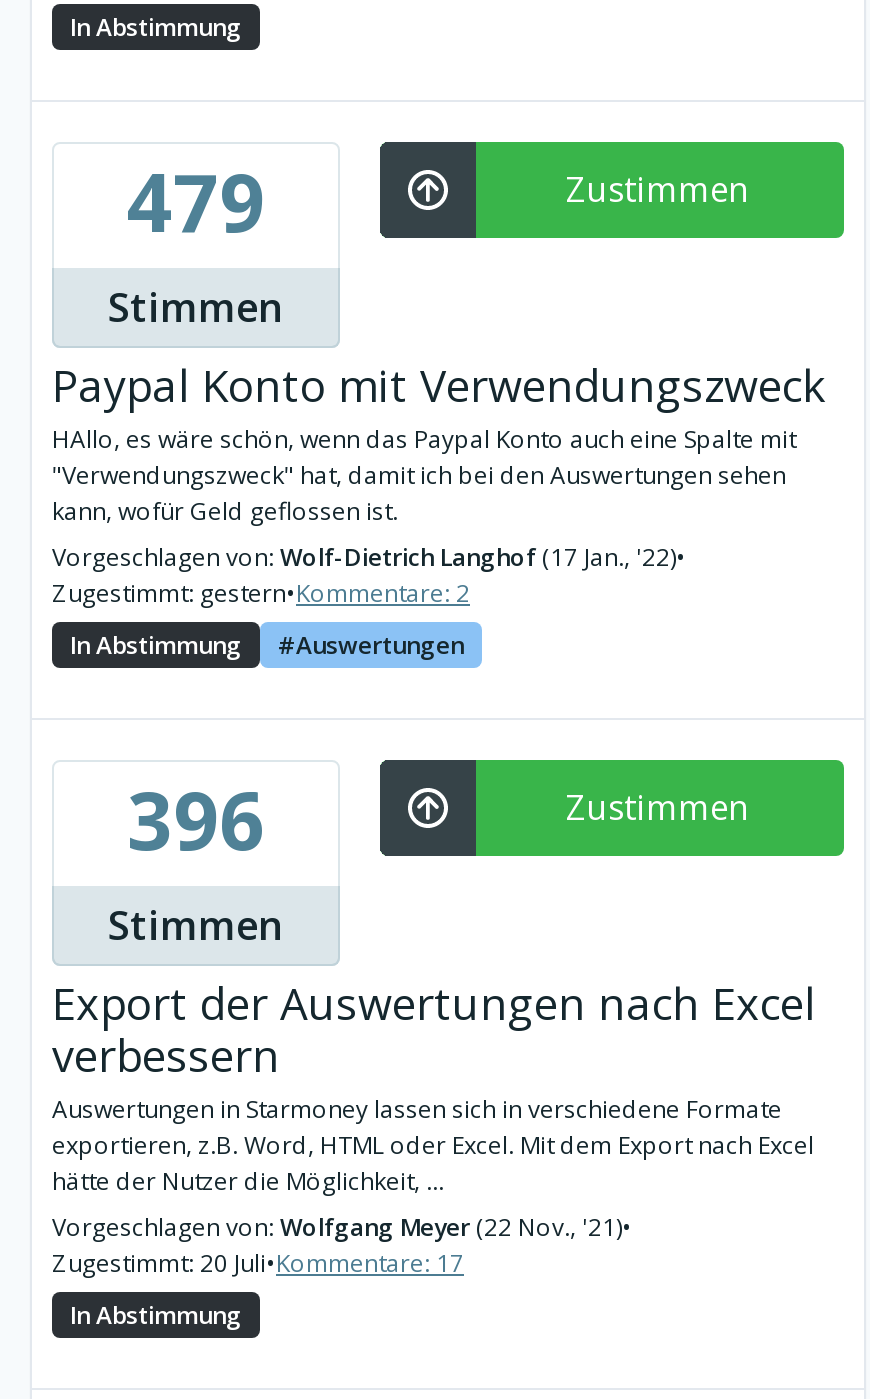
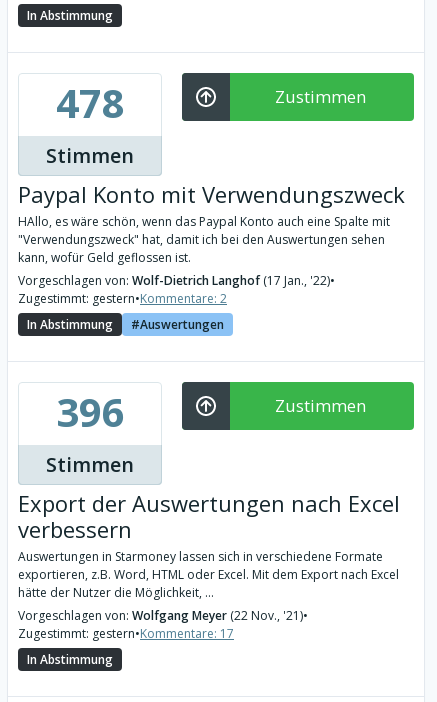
- 479
+ 478

- Zugestimmt: 20 Juli•Kommentare: 17
+ Zugestimmt: gestern•Kommentare: 17
